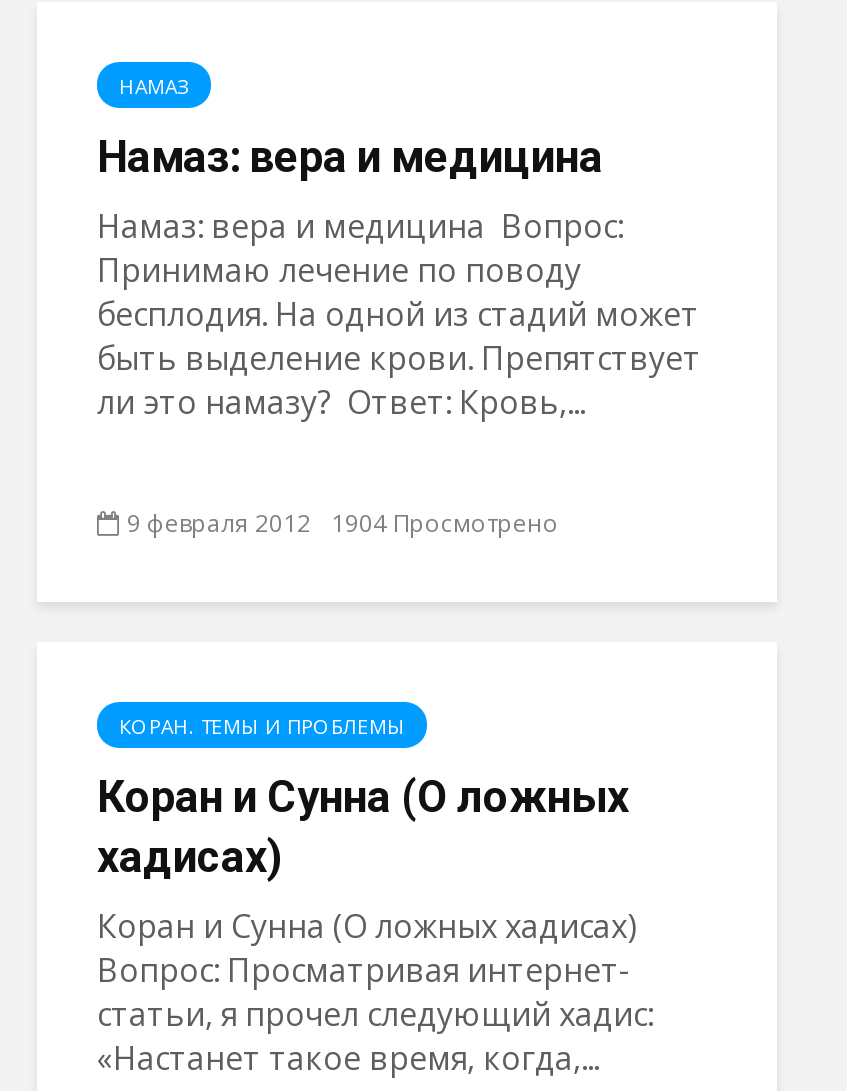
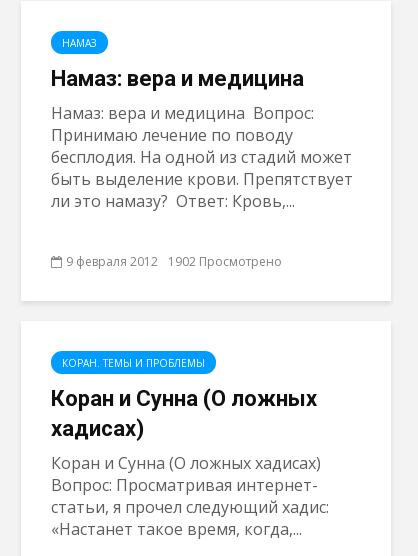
- 9 февраля 2012 1904 Просмотрено
+ 9 февраля 2012 1902 Просмотрено
